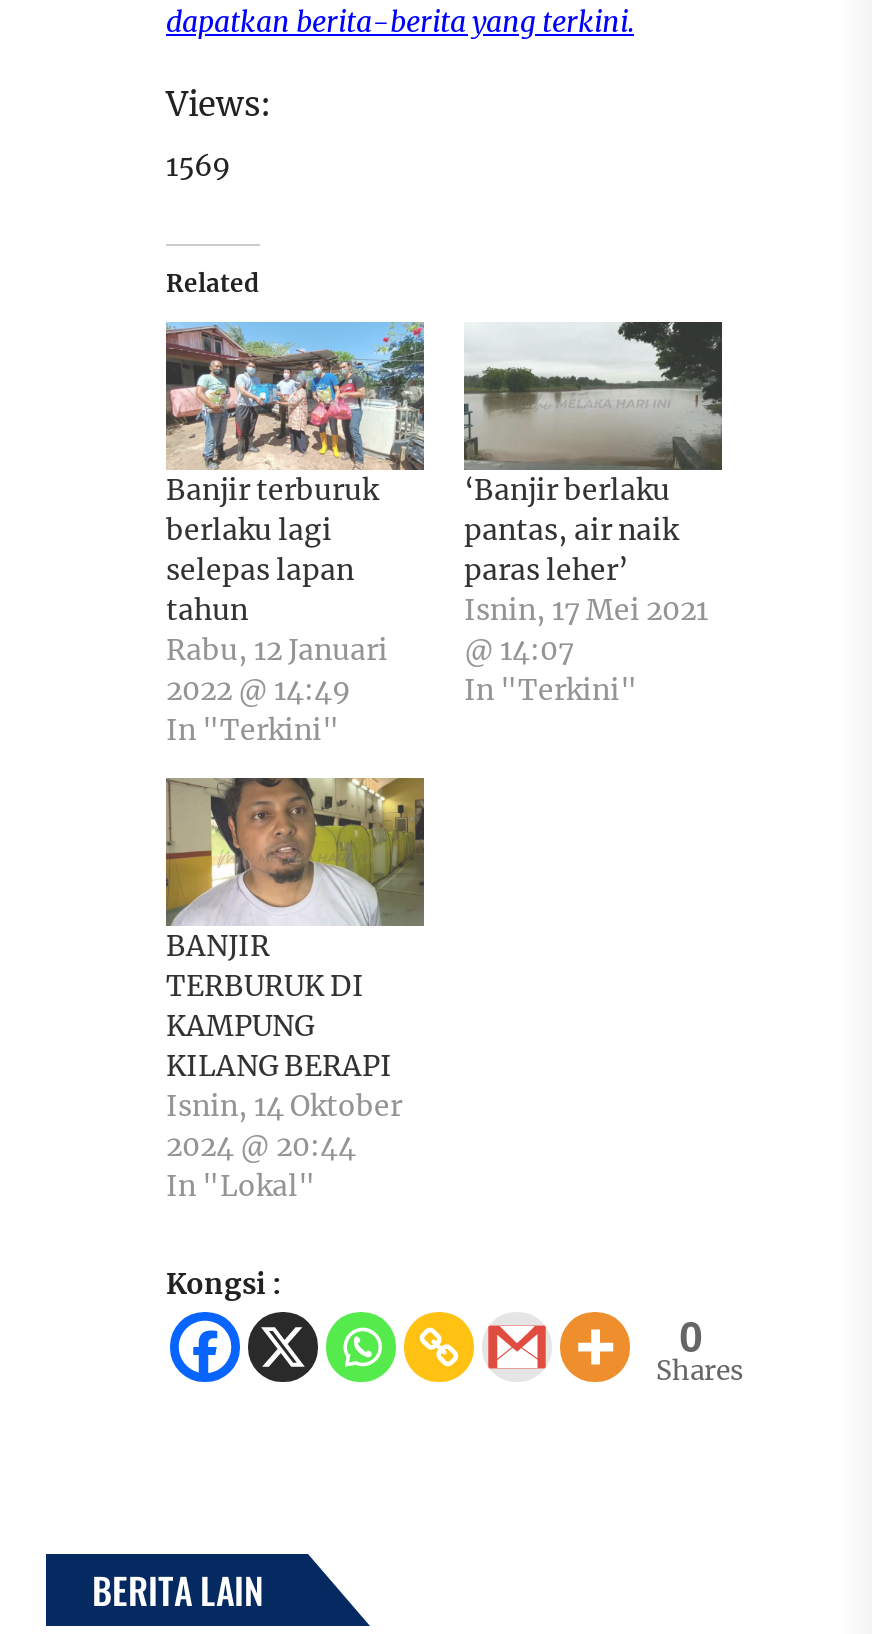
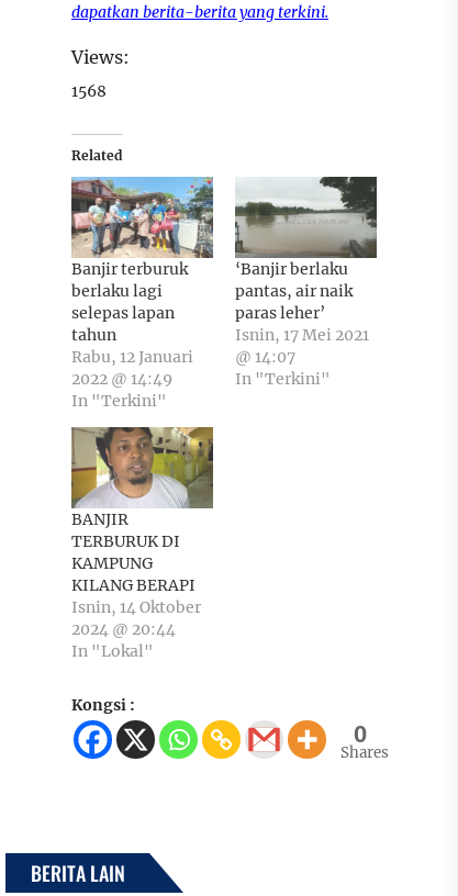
- 1569
+ 1568
